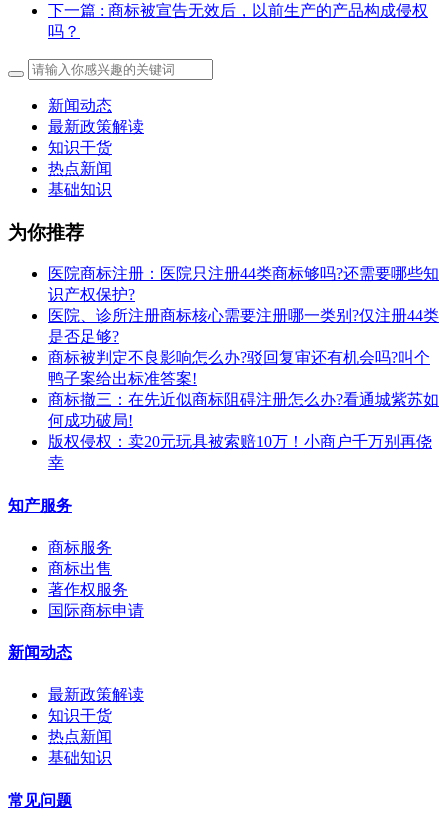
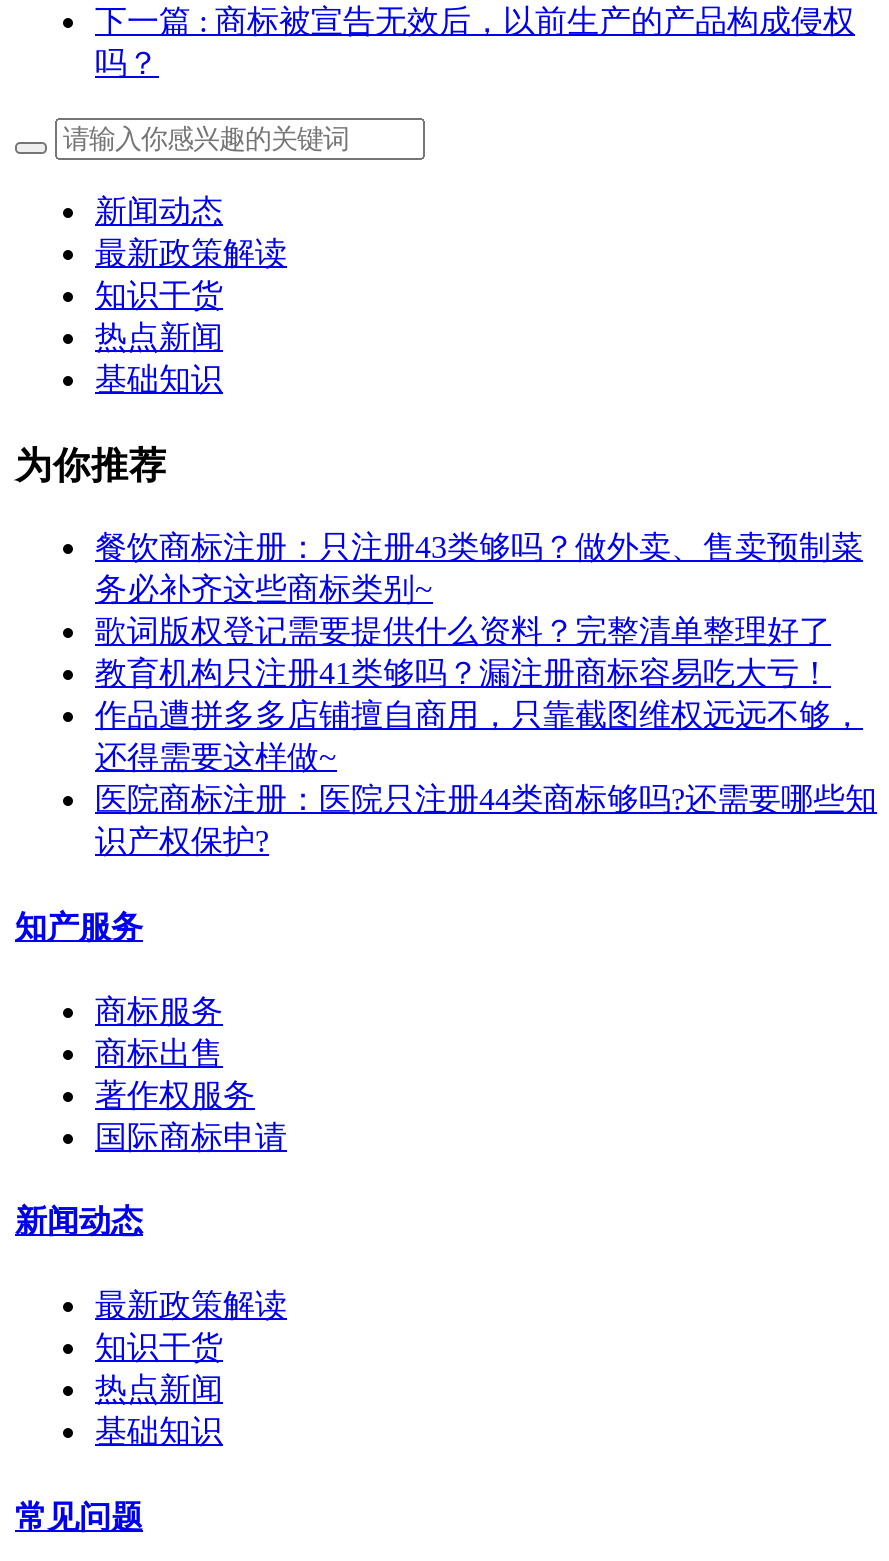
+ 餐饮商标注册：只注册43类够吗？做外卖、售卖预制菜
+ 务必补齐这些商标类别~
+ 歌词版权登记需要提供什么资料？完整清单整理好了
+ 教育机构只注册41类够吗？漏注册商标容易吃大亏！
+ 作品遭拼多多店铺擅自商用，只靠截图维权远远不够，
+ 还得需要这样做~

moved down: 医院商标注册：医院只注册44类商标够吗?还需要哪些知 | 识产权保护?

- 医院、诊所注册商标核心需要注册哪一类别?仅注册44类
- 是否足够?
- 商标被判定不良影响怎么办?驳回复审还有机会吗?叫个
- 鸭子案给出标准答案!
- 商标撤三：在先近似商标阻碍注册怎么办?看通城紫苏如
- 何成功破局!
- 版权侵权：卖20元玩具被索赔10万！小商户千万别再侥
- 幸
